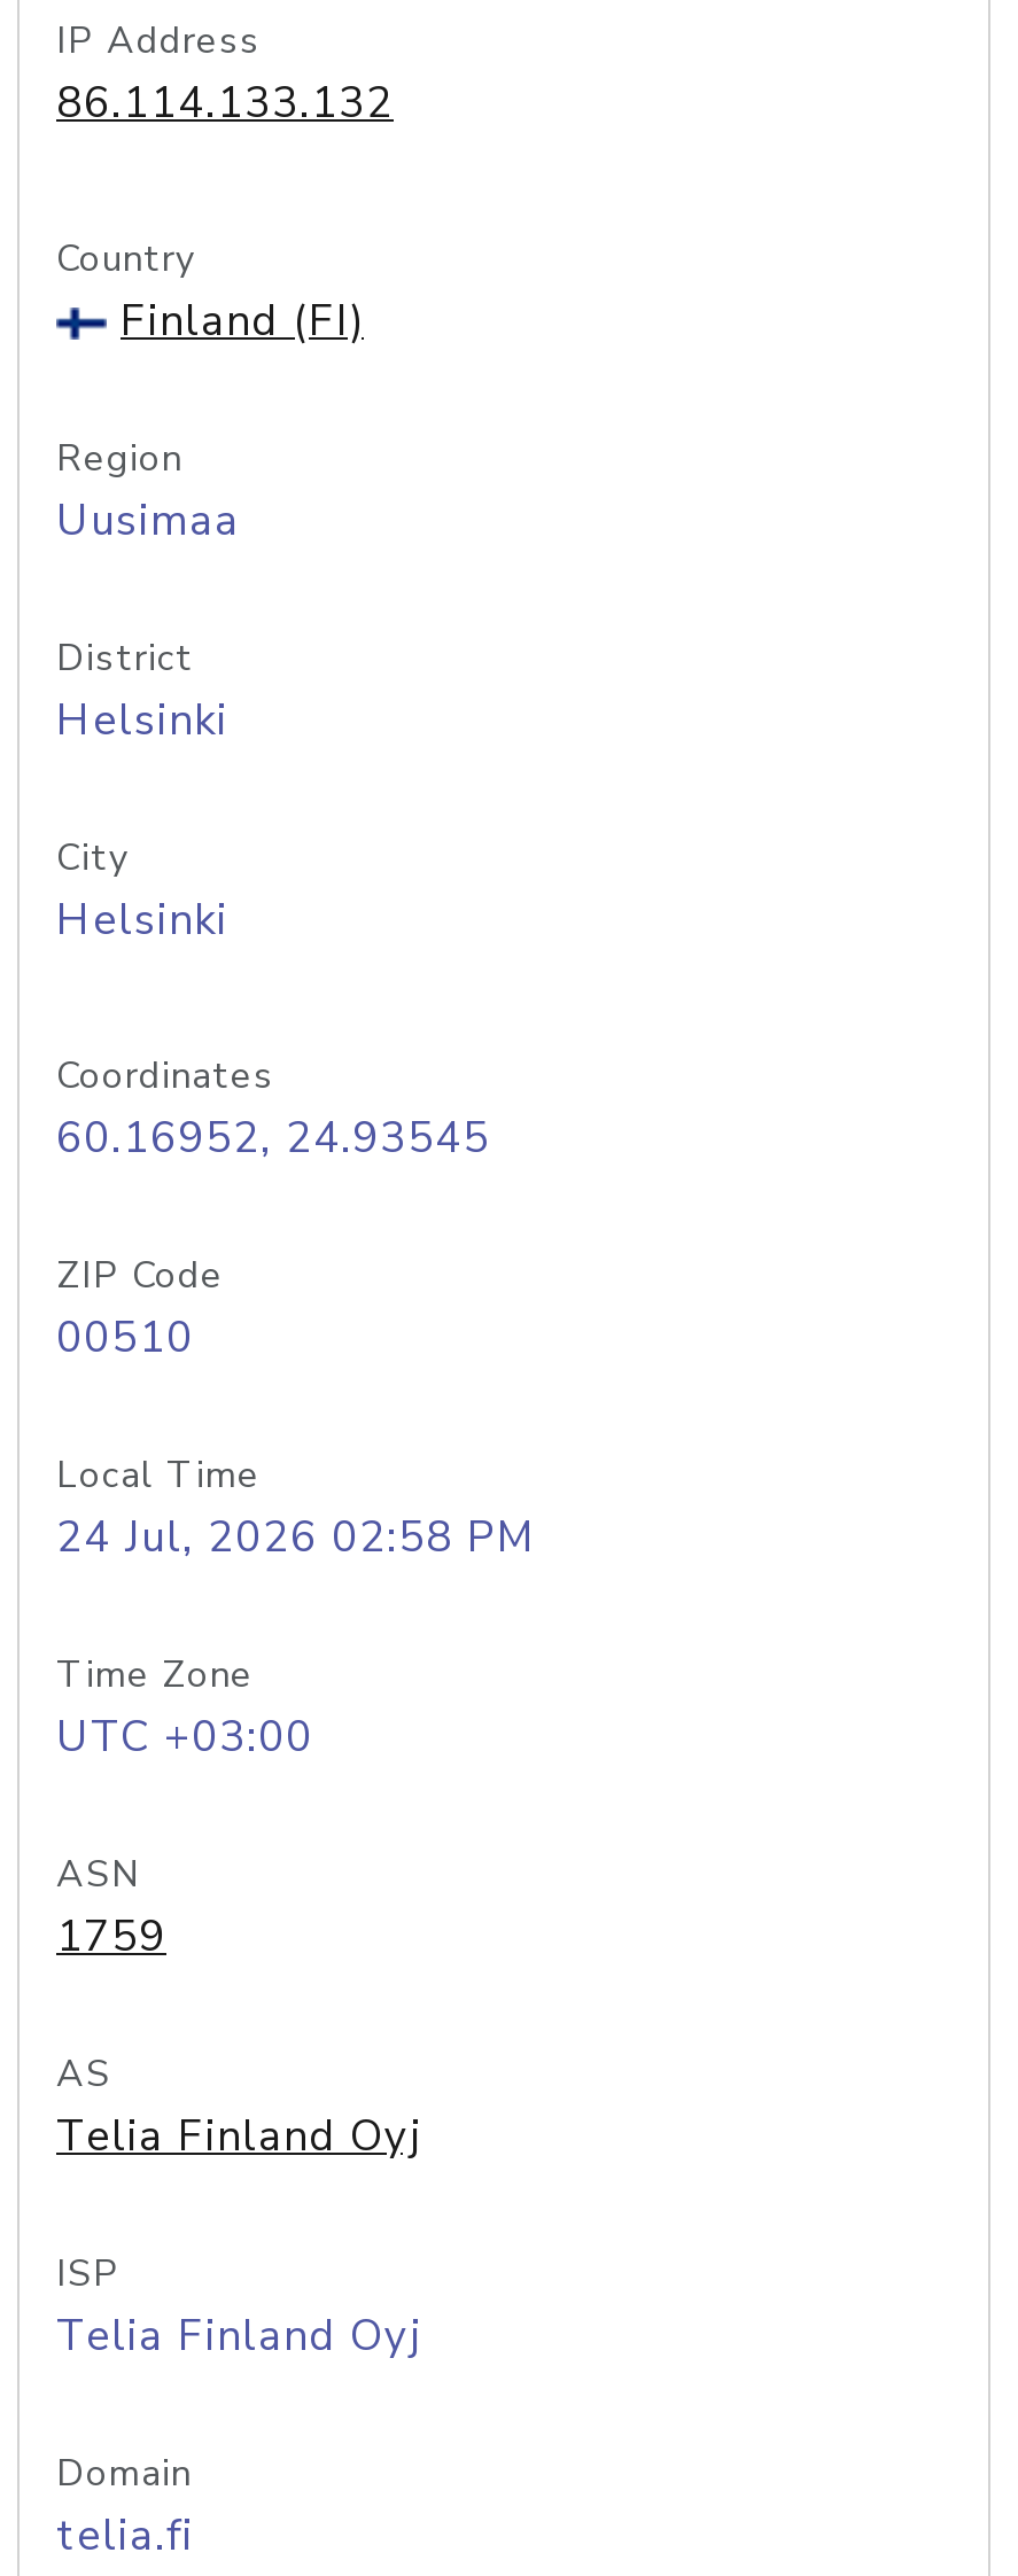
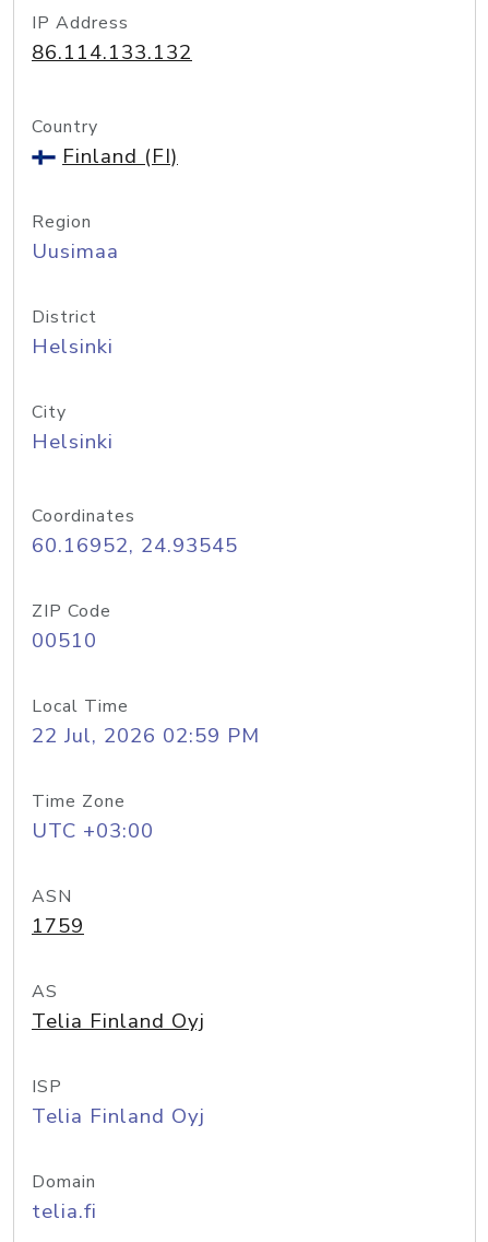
- 24 Jul, 2026 02:58 PM
+ 22 Jul, 2026 02:59 PM
